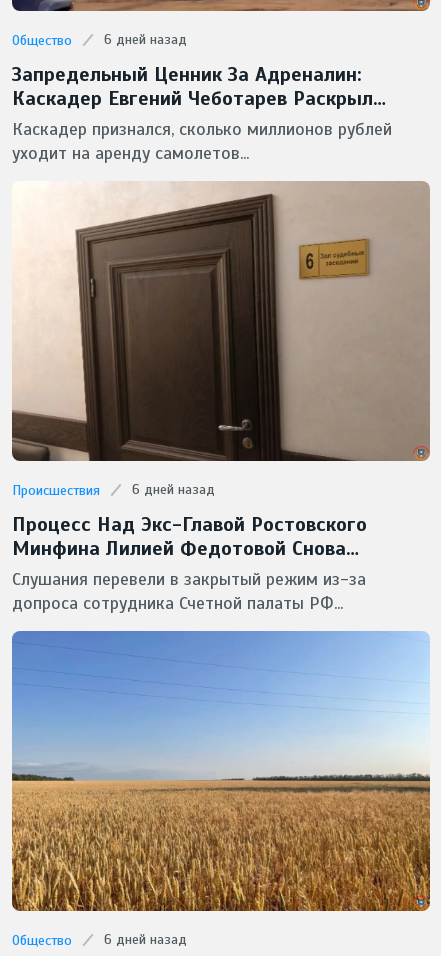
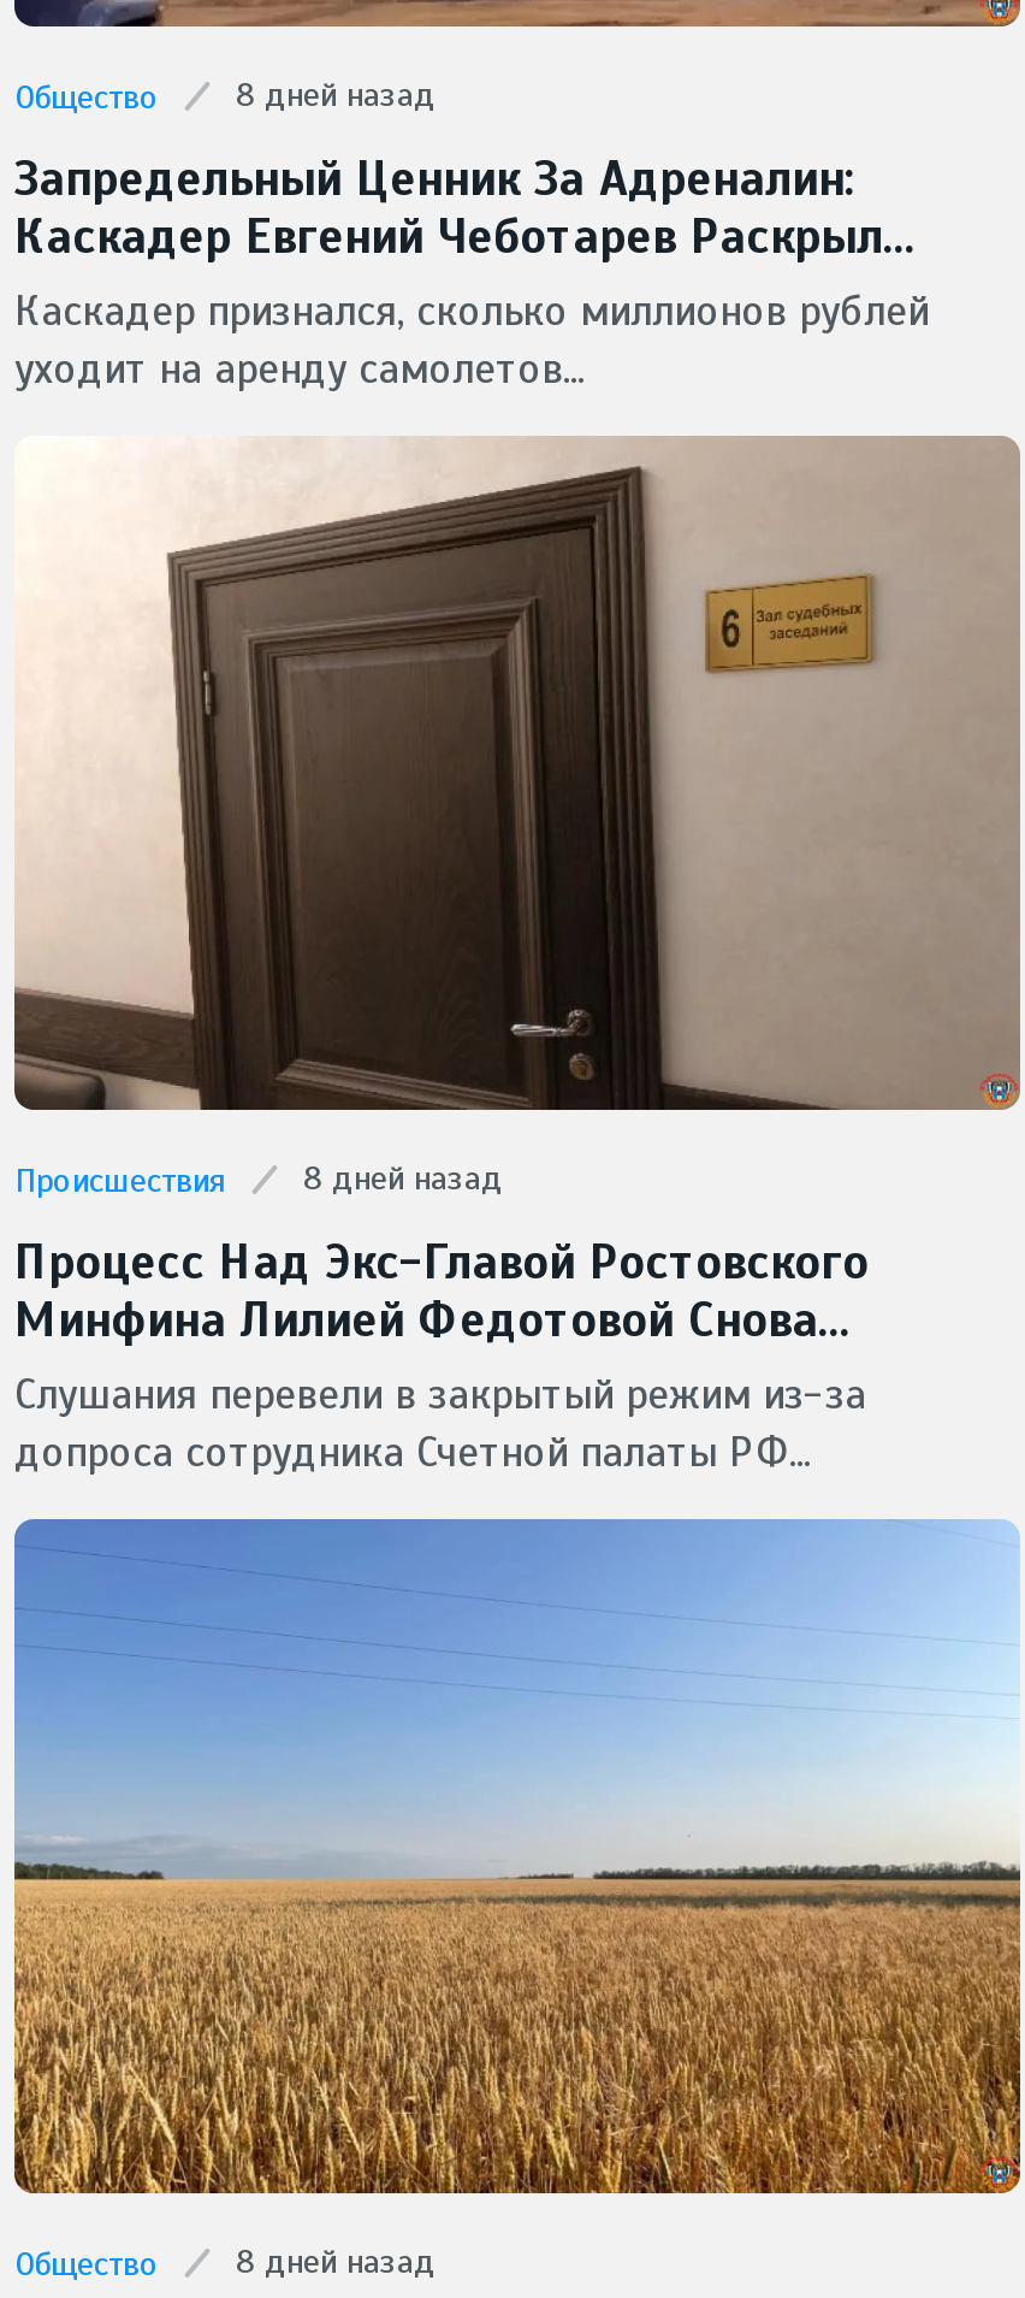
- Общество 6 дней назад
+ Общество 8 дней назад

- Происшествия 6 дней назад
+ Происшествия 8 дней назад

- Общество 6 дней назад
+ Общество 8 дней назад
